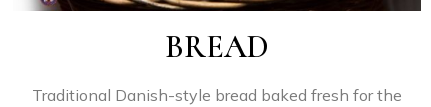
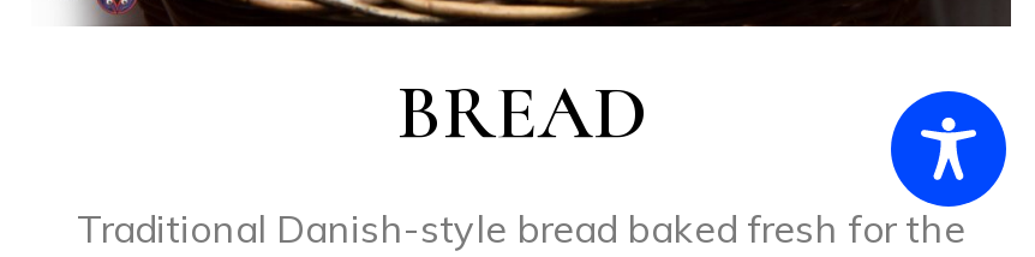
+ [image]
